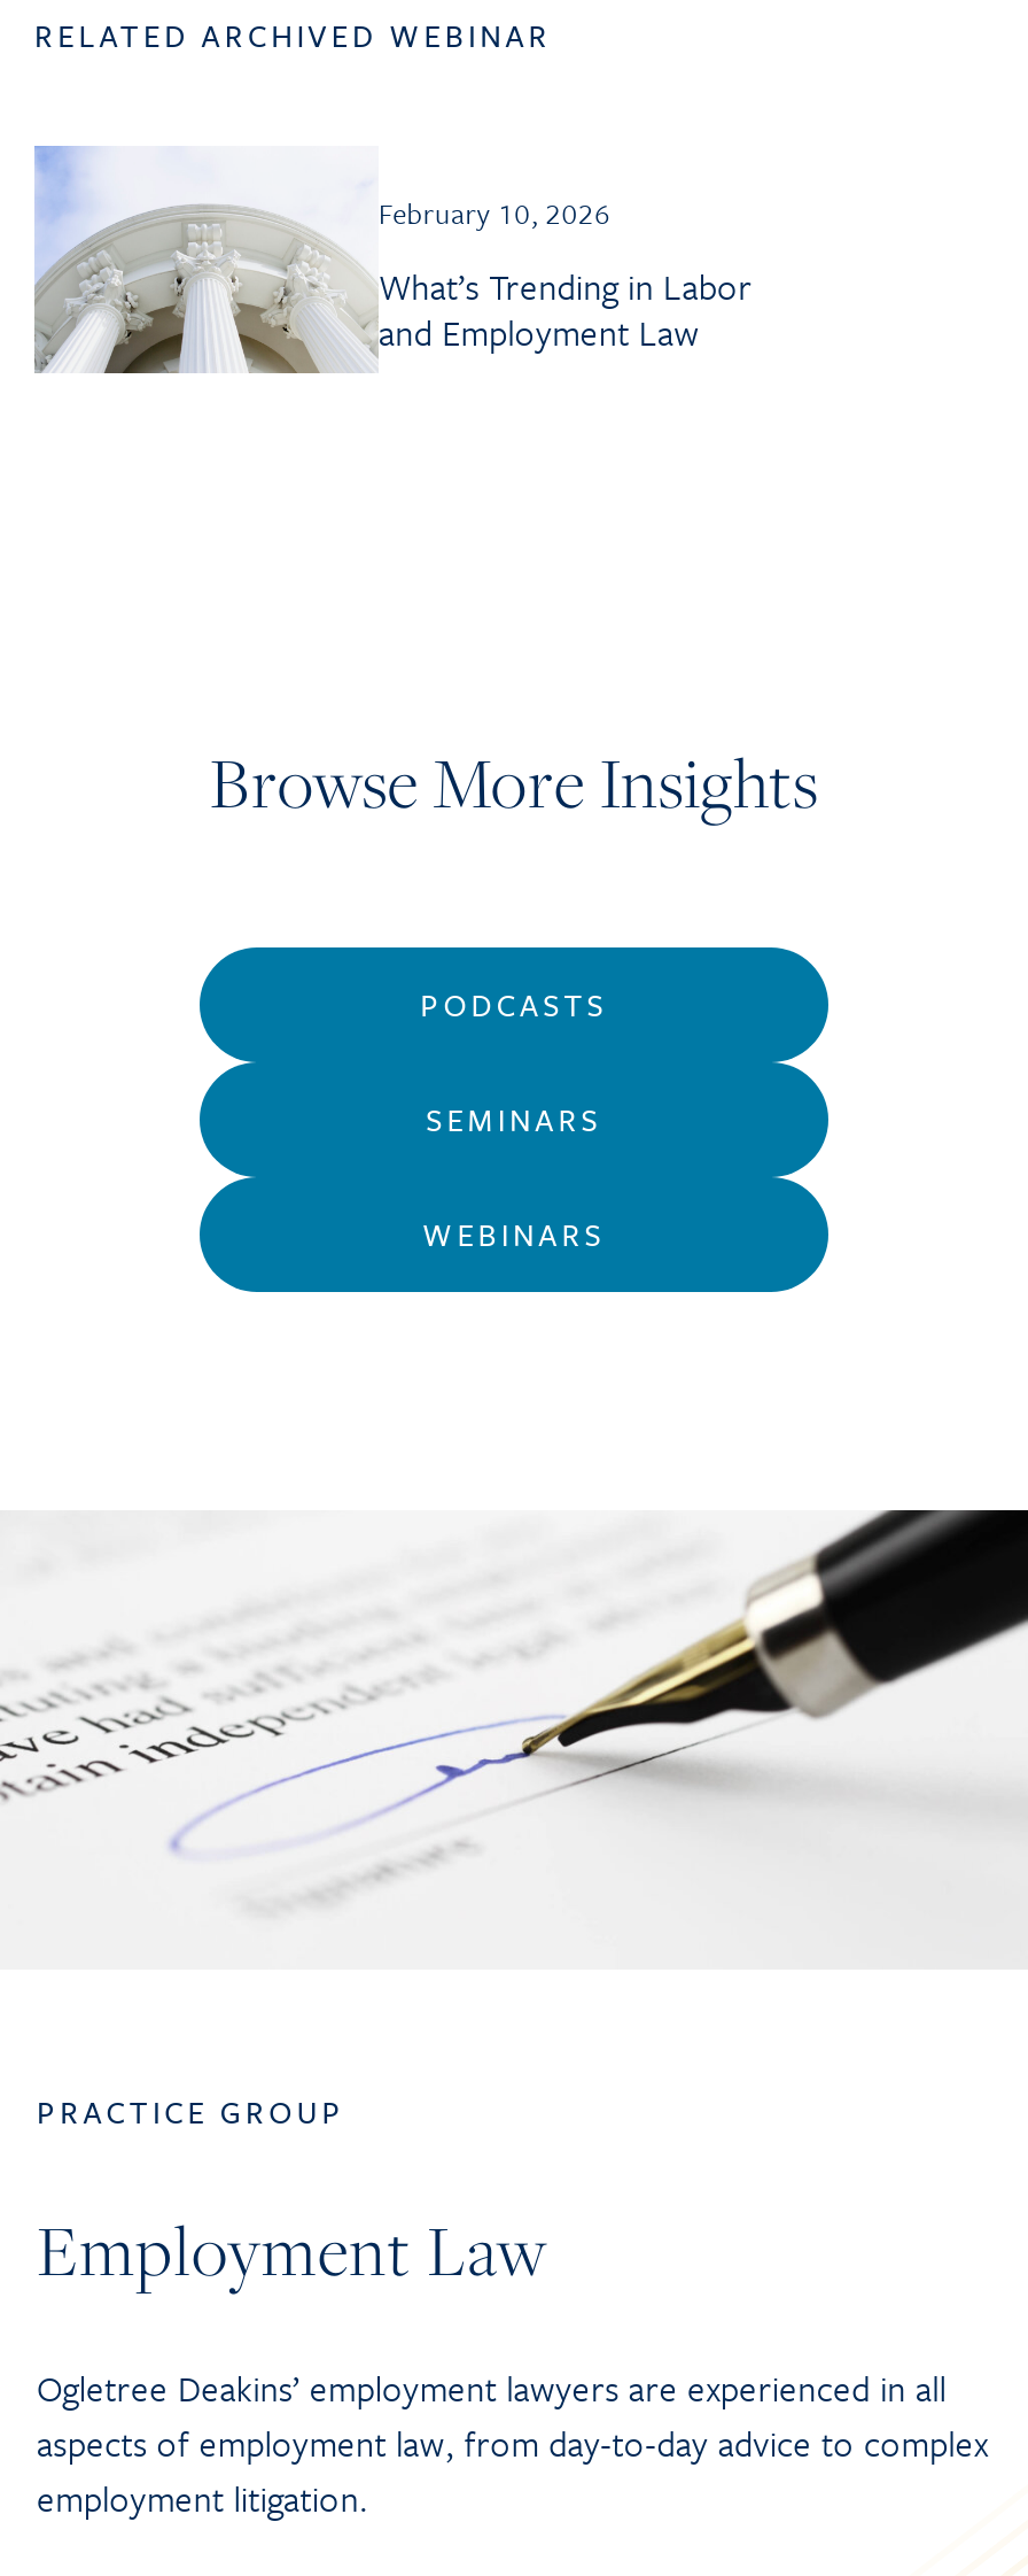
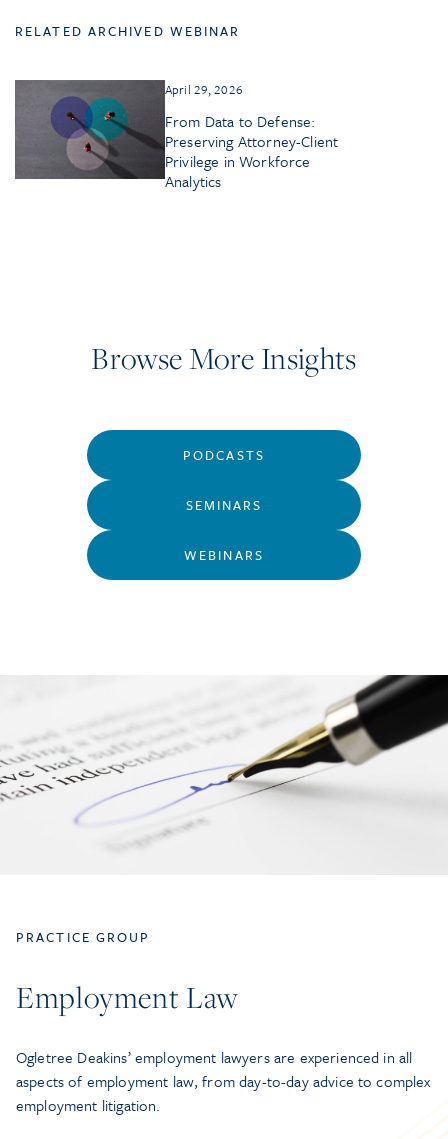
- [image]
- February 10, 2026
+ [image]
+ April 29, 2026

- What’s Trending in Labor
- and Employment Law
+ From Data to Defense:
+ Preserving Attorney-Client
+ Privilege in Workforce
+ Analytics
